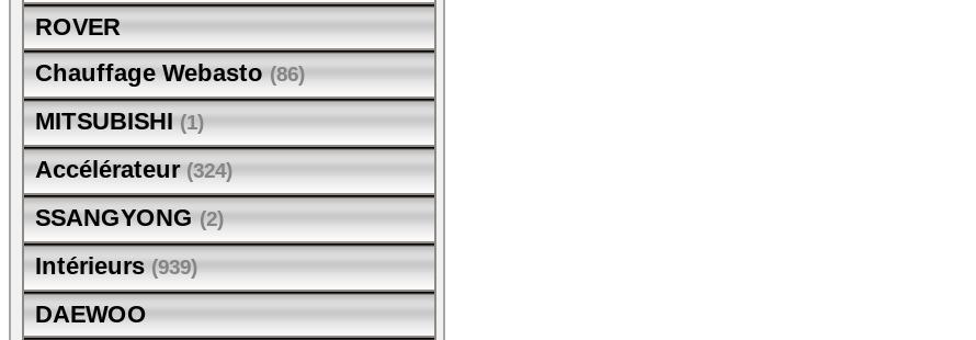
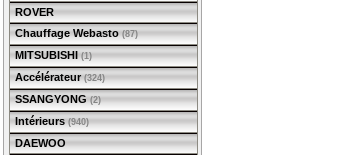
- Chauffage Webasto (86)
+ Chauffage Webasto (87)

- Intérieurs (939)
+ Intérieurs (940)
